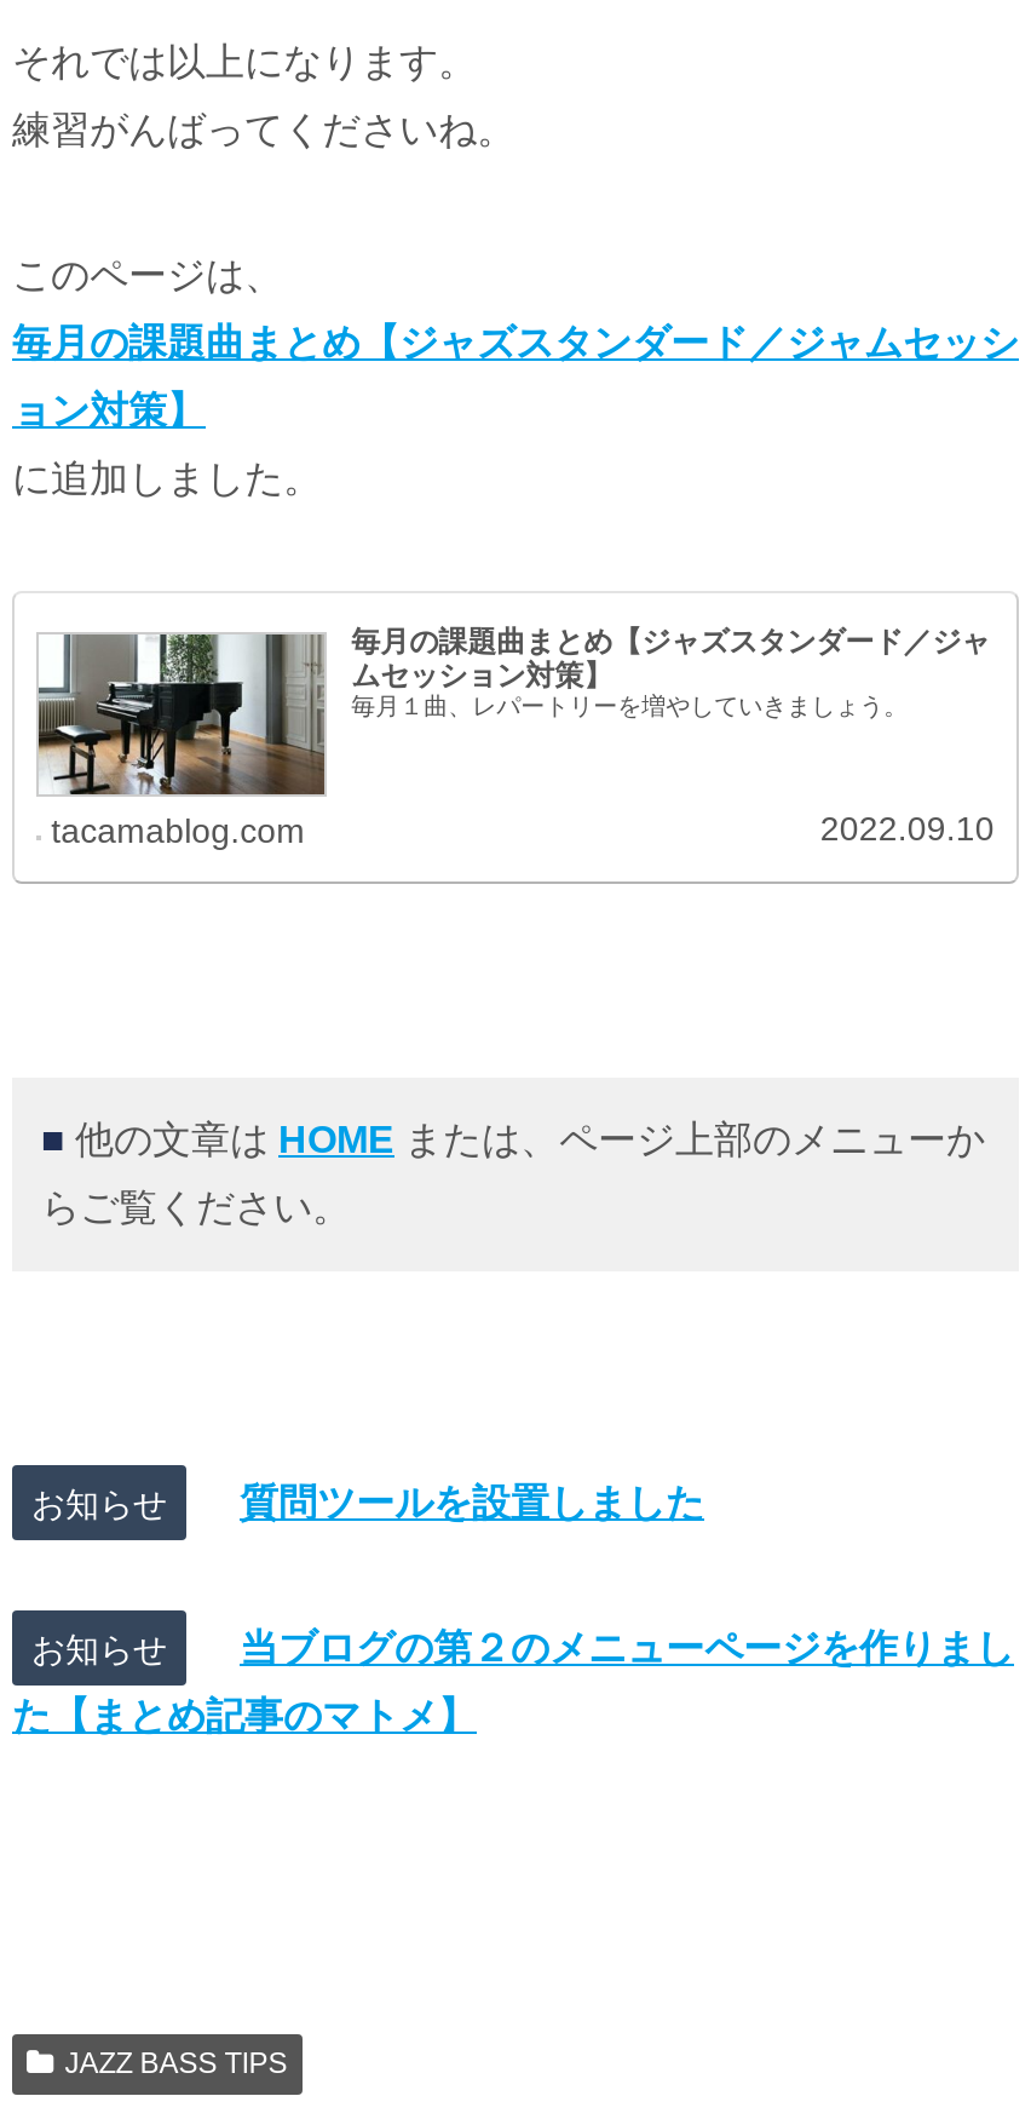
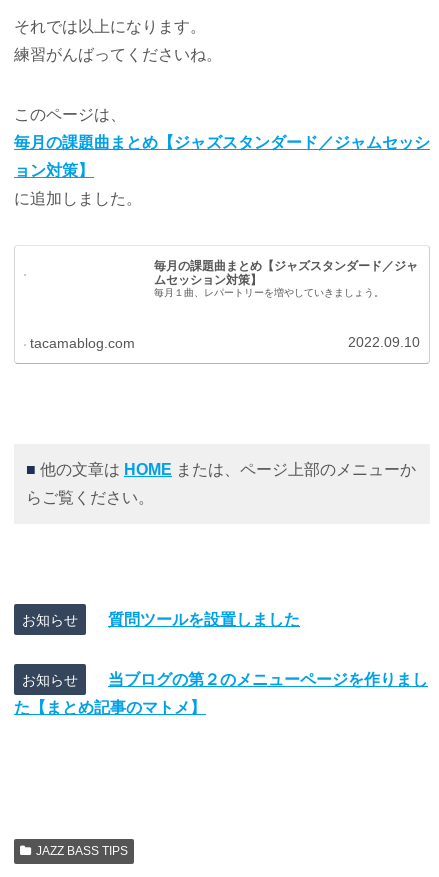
- [image]
